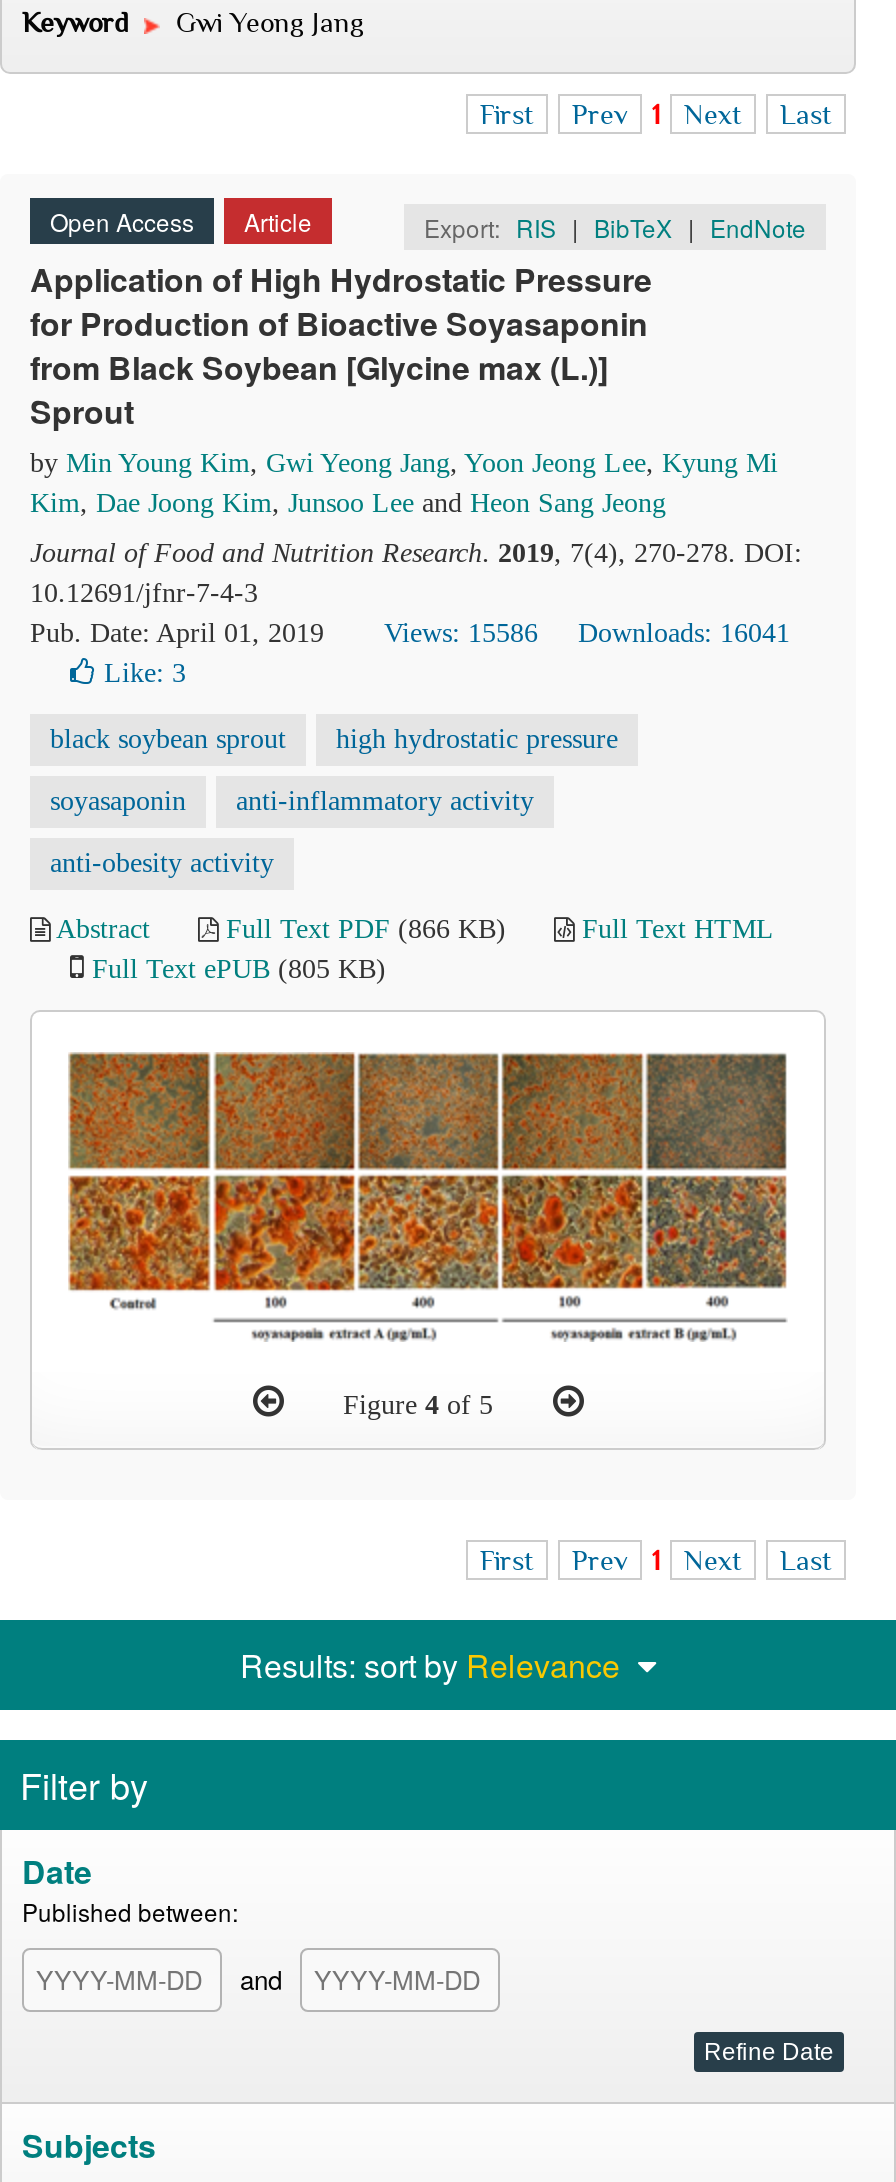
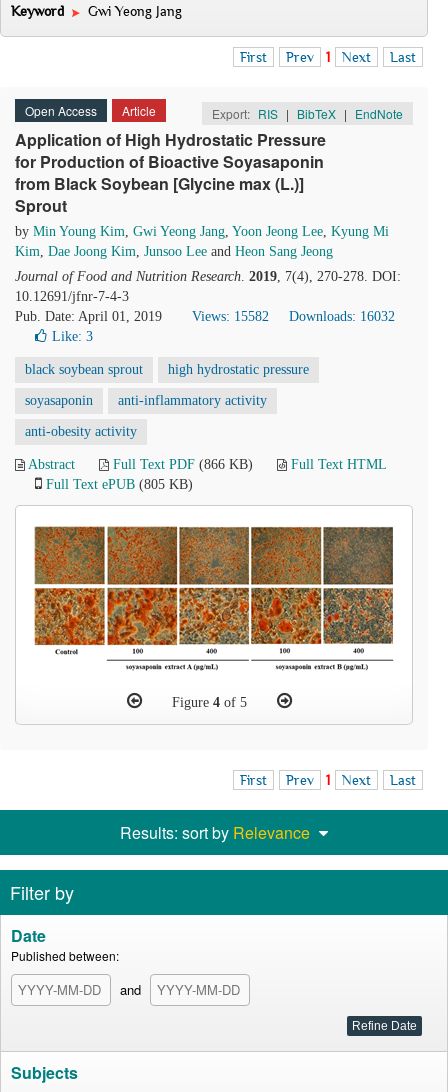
- Views: 15586
+ Views: 15582

- Downloads: 16041
+ Downloads: 16032
